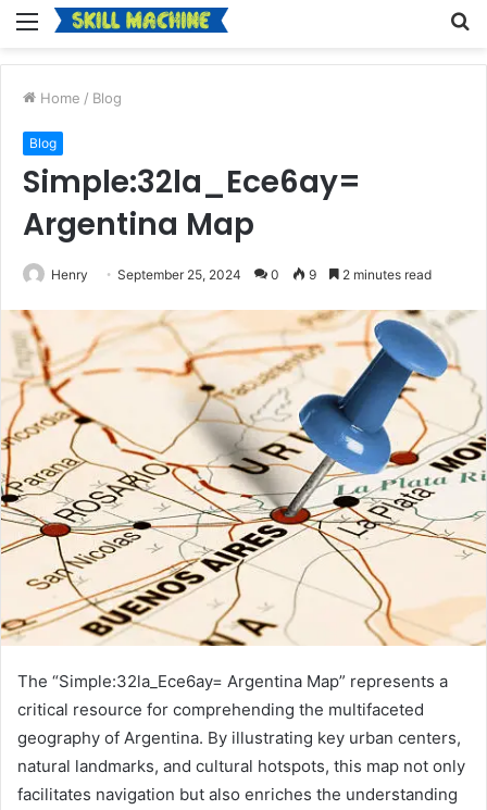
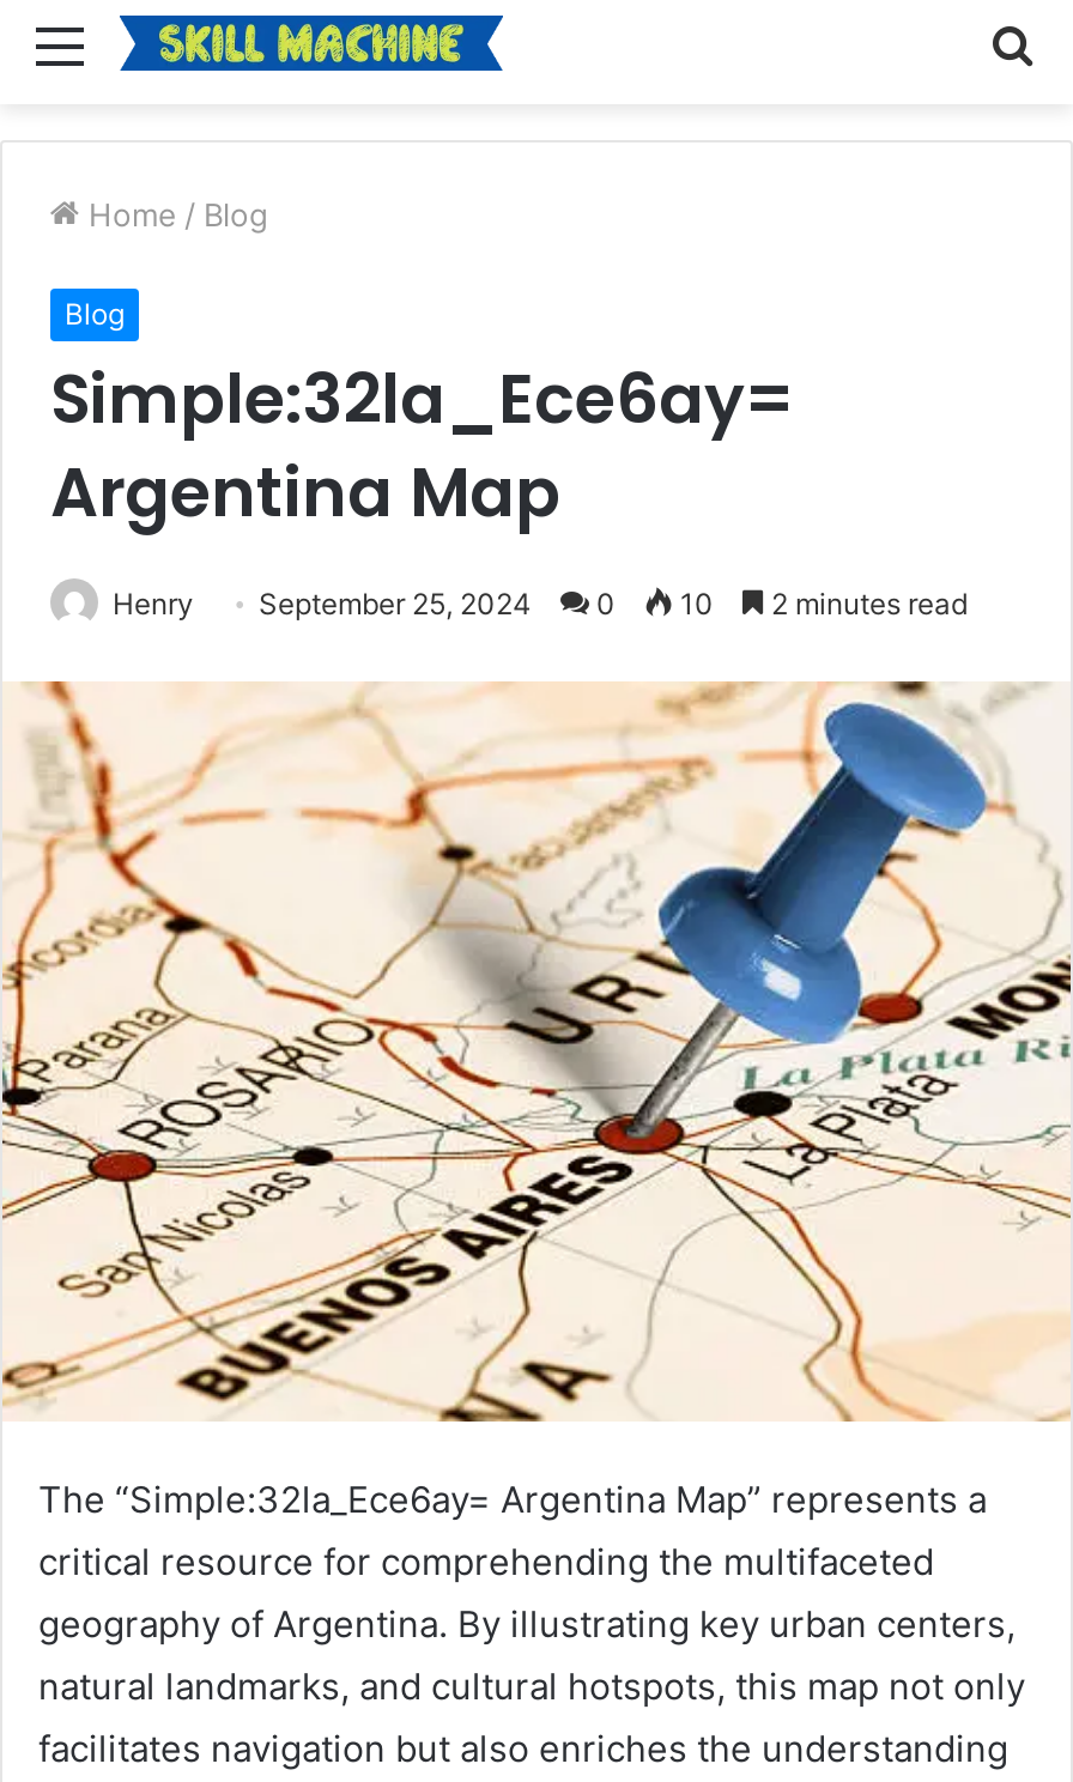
- Henry September 25, 2024 0 9 2 minutes read
+ Henry September 25, 2024 0 10 2 minutes read
